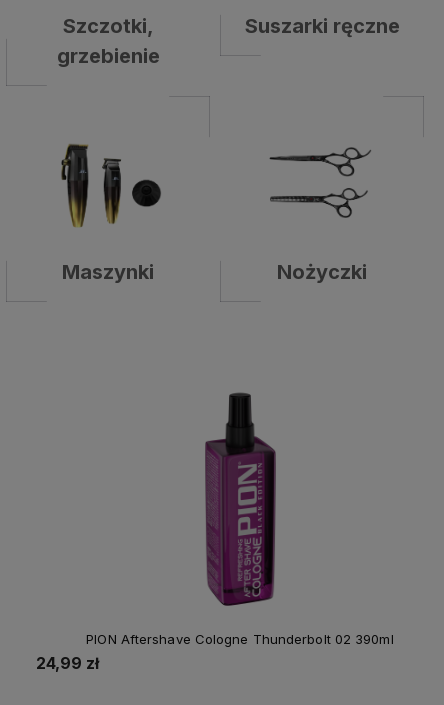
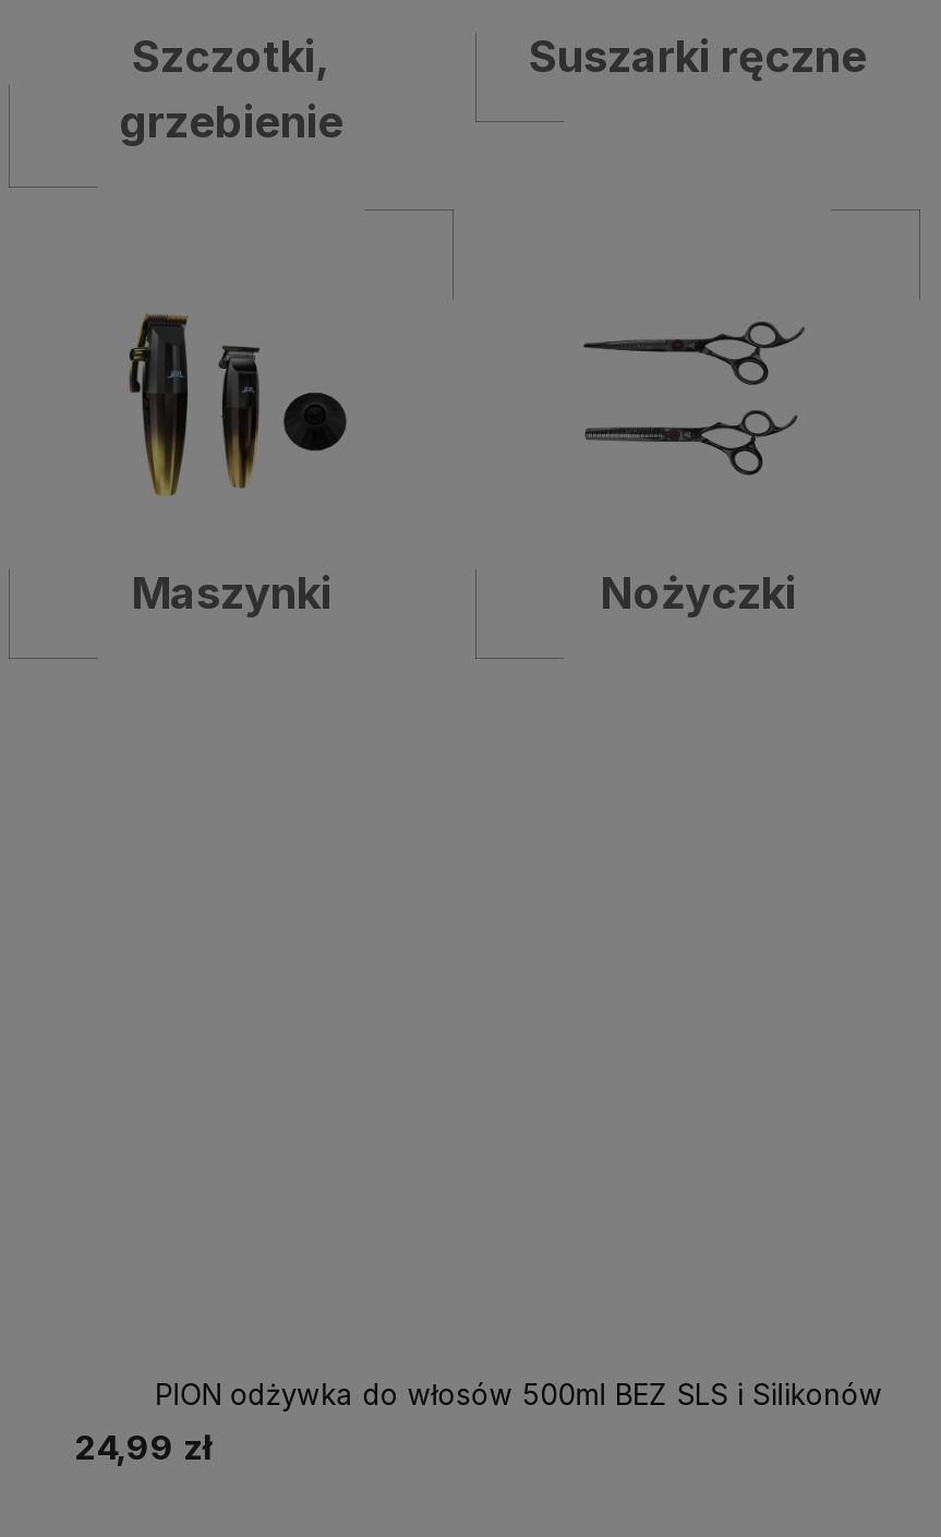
- [image]

- PION Aftershave Cologne Thunderbolt 02 390ml
+ PION odżywka do włosów 500ml BEZ SLS i Silikonów
